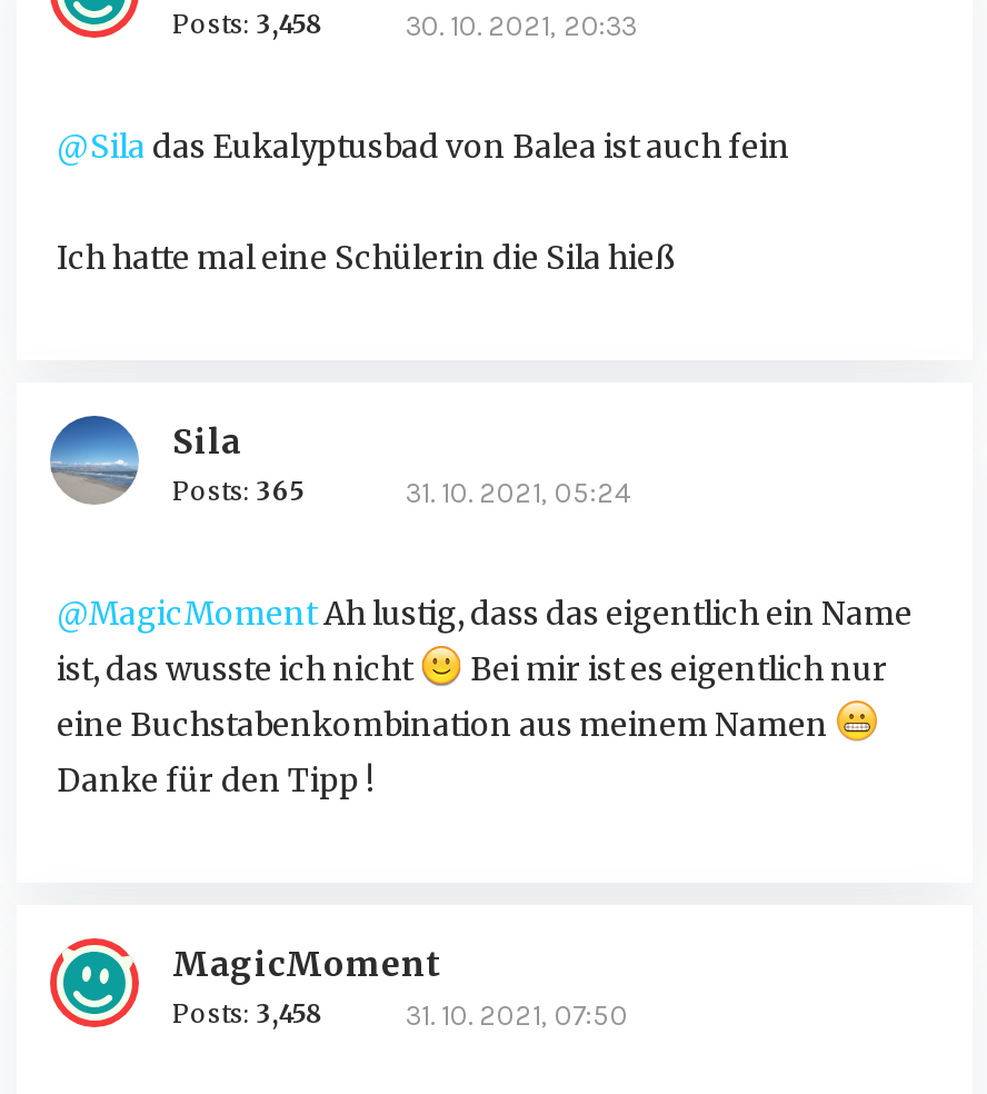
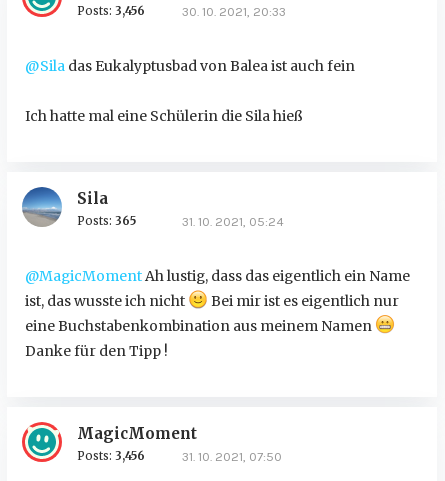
- Posts: 3,458
+ Posts: 3,456

- Posts: 3,458
+ Posts: 3,456
